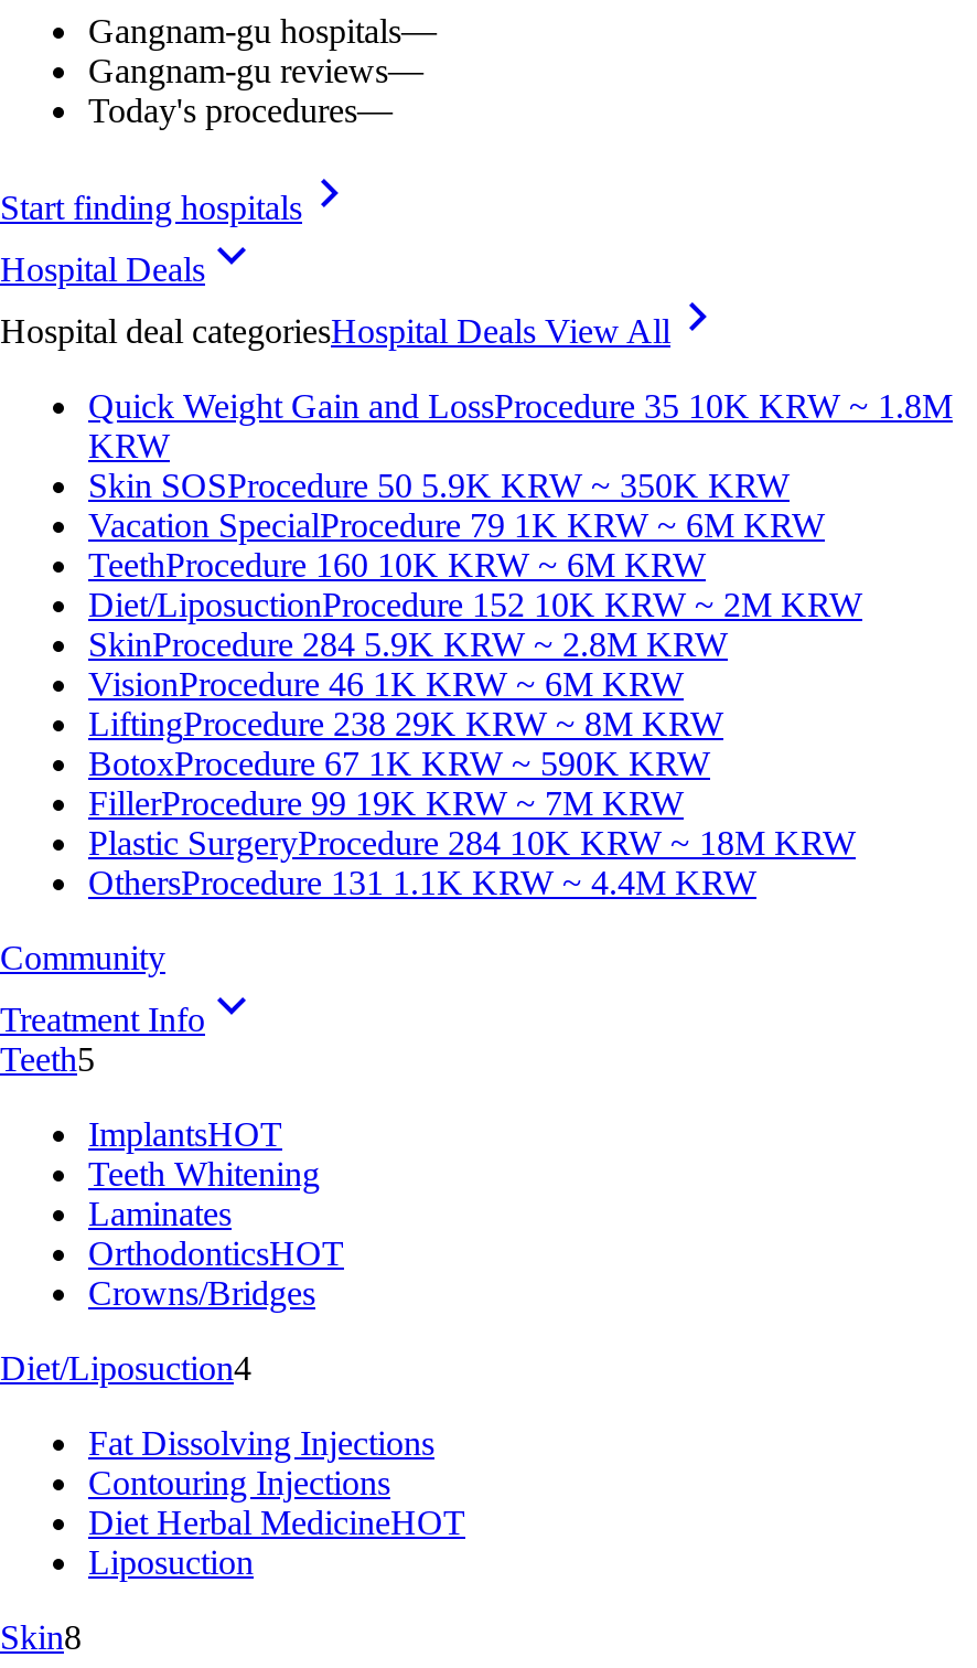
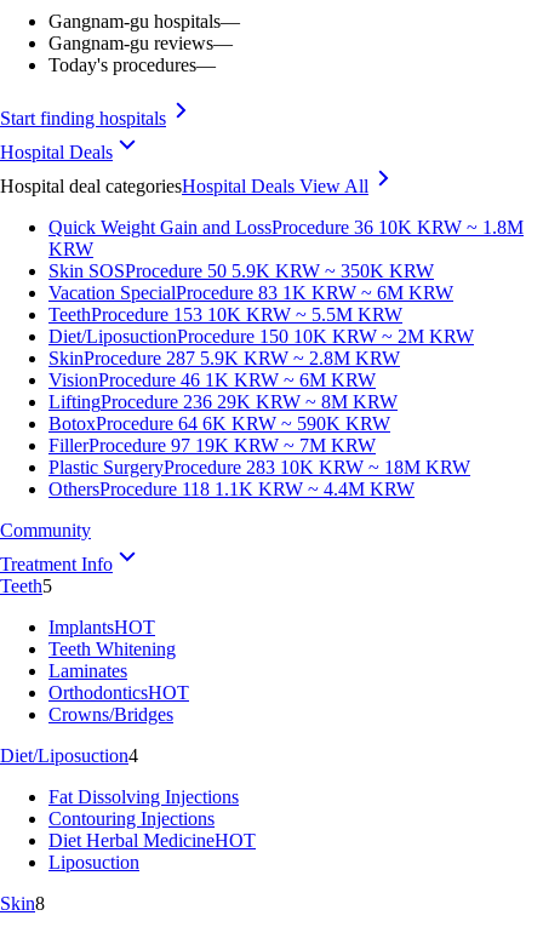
- Quick Weight Gain and LossProcedure 35 10K KRW ~ 1.8M
+ Quick Weight Gain and LossProcedure 36 10K KRW ~ 1.8M

- Vacation SpecialProcedure 79 1K KRW ~ 6M KRW
+ Vacation SpecialProcedure 83 1K KRW ~ 6M KRW

- TeethProcedure 160 10K KRW ~ 6M KRW
+ TeethProcedure 153 10K KRW ~ 5.5M KRW

- Diet/LiposuctionProcedure 152 10K KRW ~ 2M KRW
+ Diet/LiposuctionProcedure 150 10K KRW ~ 2M KRW

- SkinProcedure 284 5.9K KRW ~ 2.8M KRW
+ SkinProcedure 287 5.9K KRW ~ 2.8M KRW

- LiftingProcedure 238 29K KRW ~ 8M KRW
+ LiftingProcedure 236 29K KRW ~ 8M KRW

- BotoxProcedure 67 1K KRW ~ 590K KRW
+ BotoxProcedure 64 6K KRW ~ 590K KRW

- FillerProcedure 99 19K KRW ~ 7M KRW
+ FillerProcedure 97 19K KRW ~ 7M KRW

- Plastic SurgeryProcedure 284 10K KRW ~ 18M KRW
+ Plastic SurgeryProcedure 283 10K KRW ~ 18M KRW

- OthersProcedure 131 1.1K KRW ~ 4.4M KRW
+ OthersProcedure 118 1.1K KRW ~ 4.4M KRW
